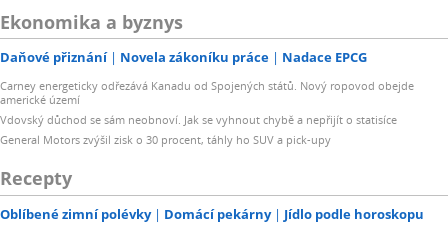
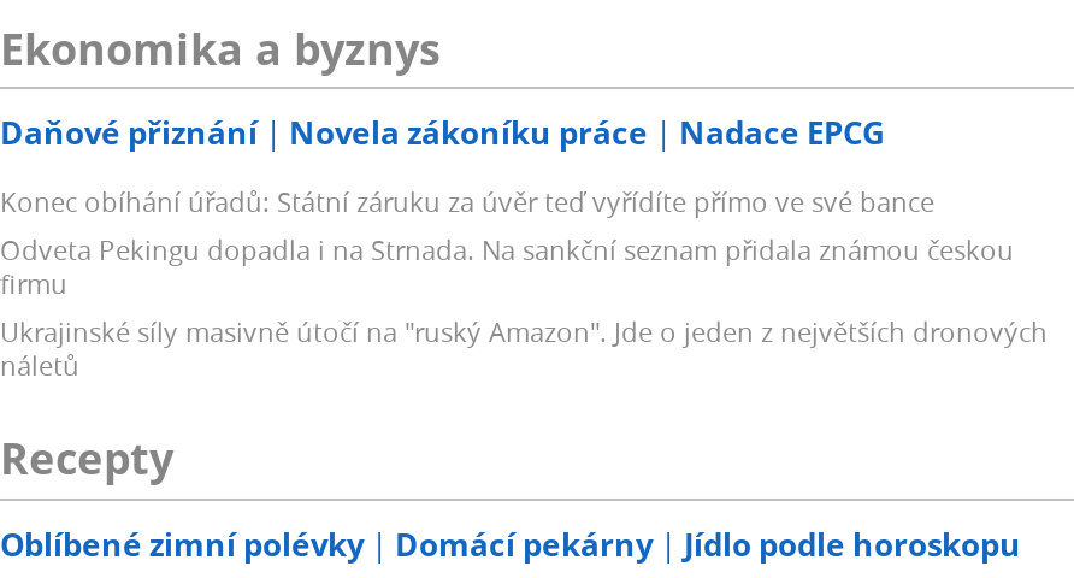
- Carney energeticky odřezává Kanadu od Spojených států. Nový ropovod obejde
- americké území
- Vdovský důchod se sám neobnoví. Jak se vyhnout chybě a nepřijít o statisíce
- General Motors zvýšil zisk o 30 procent, táhly ho SUV a pick-upy
+ Konec obíhání úřadů: Státní záruku za úvěr teď vyřídíte přímo ve své bance
+ Odveta Pekingu dopadla i na Strnada. Na sankční seznam přidala známou českou
+ firmu
+ Ukrajinské síly masivně útočí na "ruský Amazon". Jde o jeden z největších dronových
+ náletů
